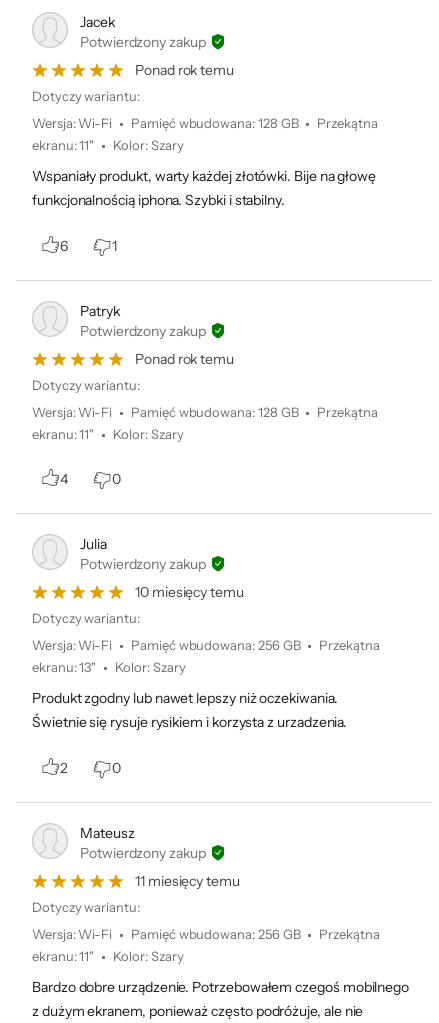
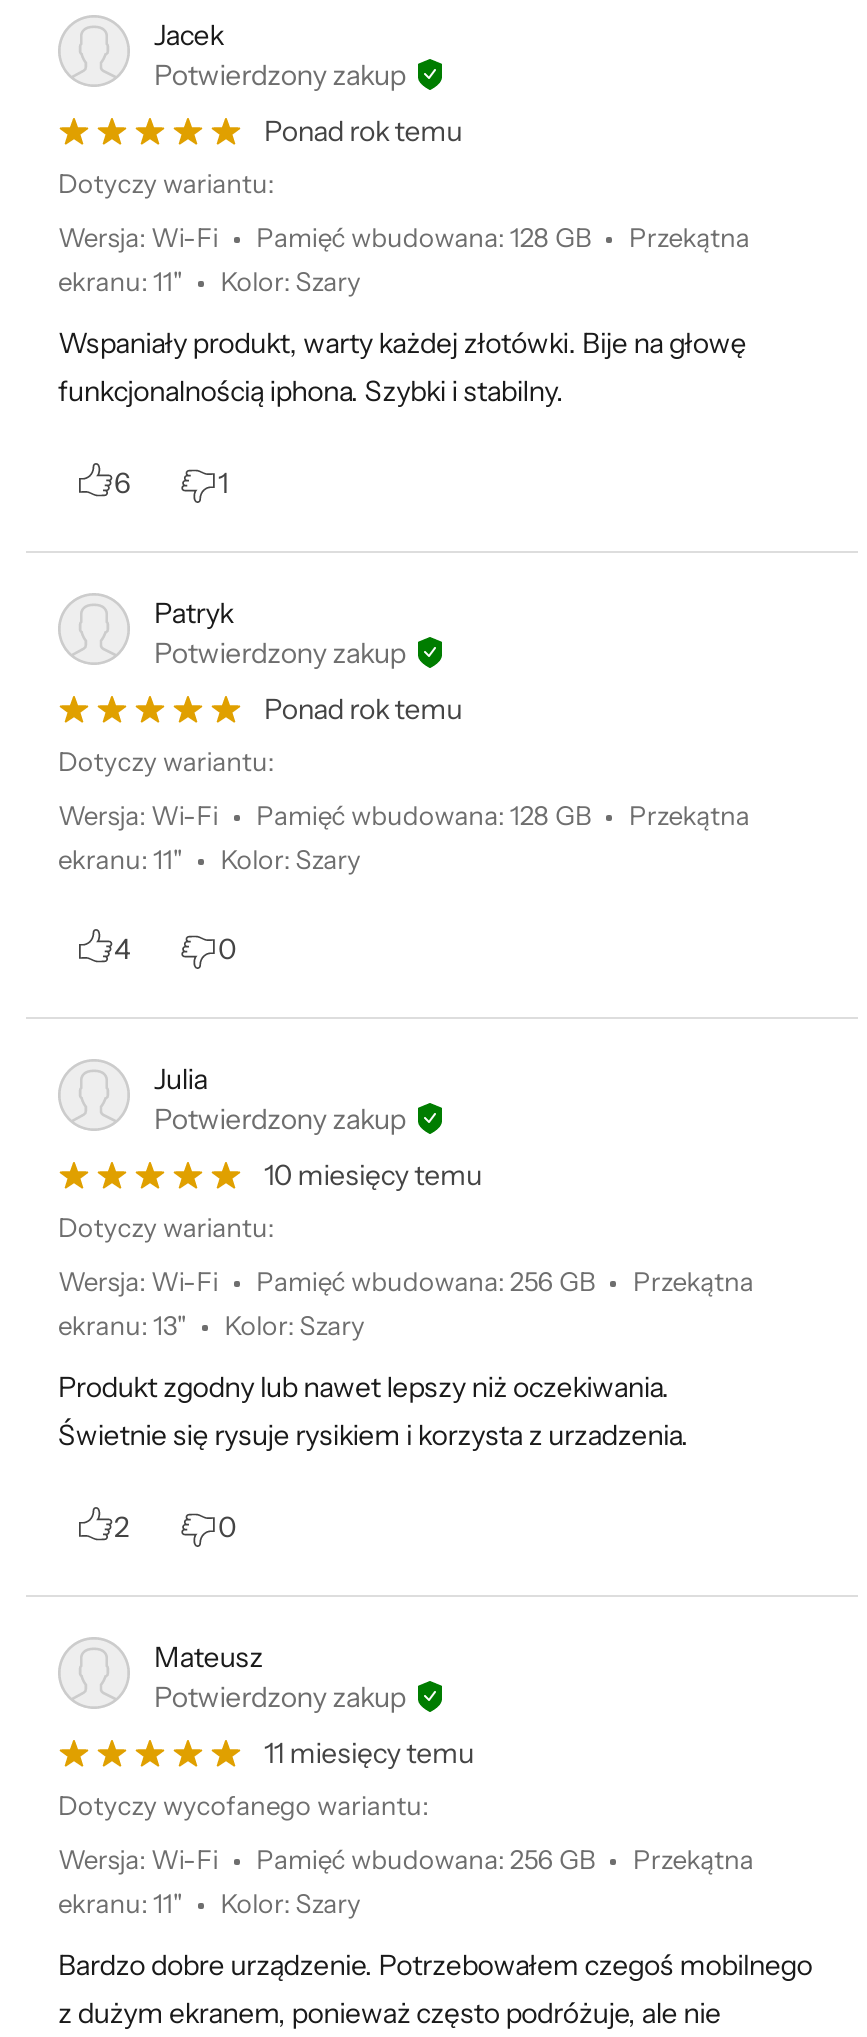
- Dotyczy wariantu:
+ Dotyczy wycofanego wariantu:
